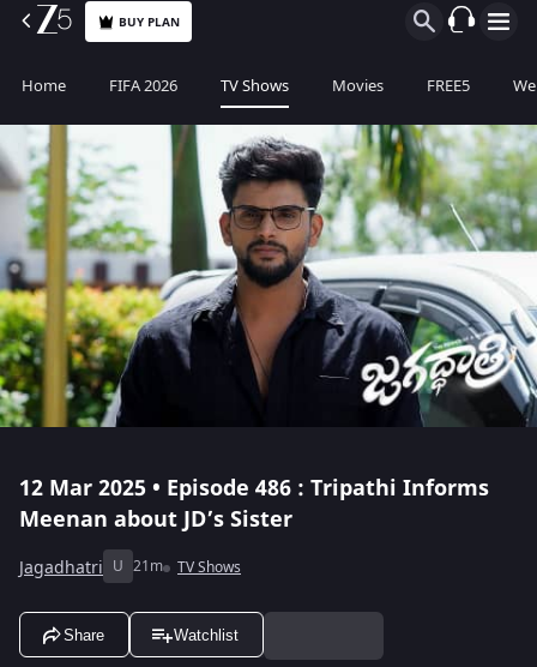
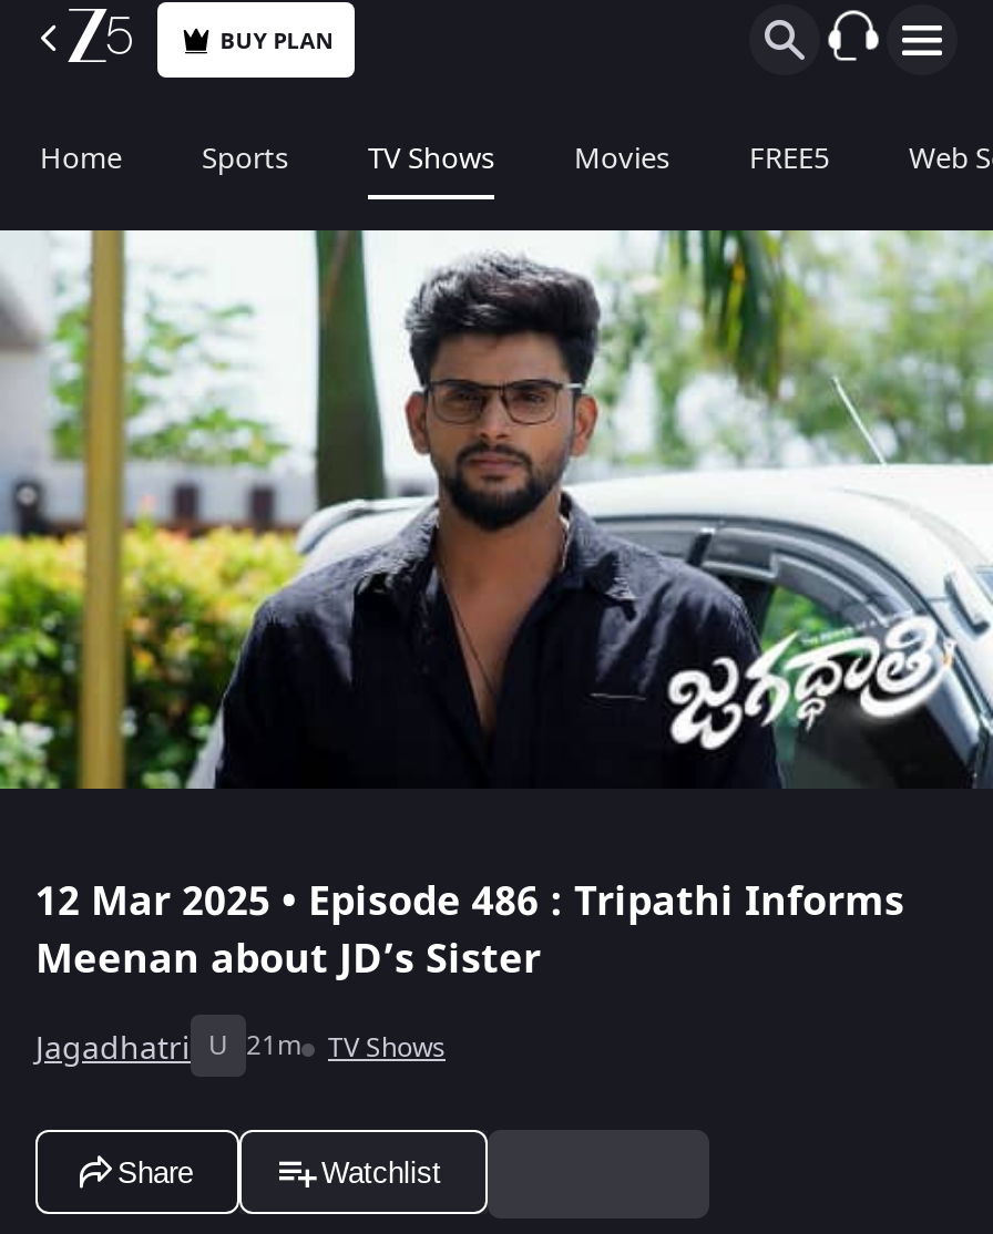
- FIFA 2026
+ Sports
